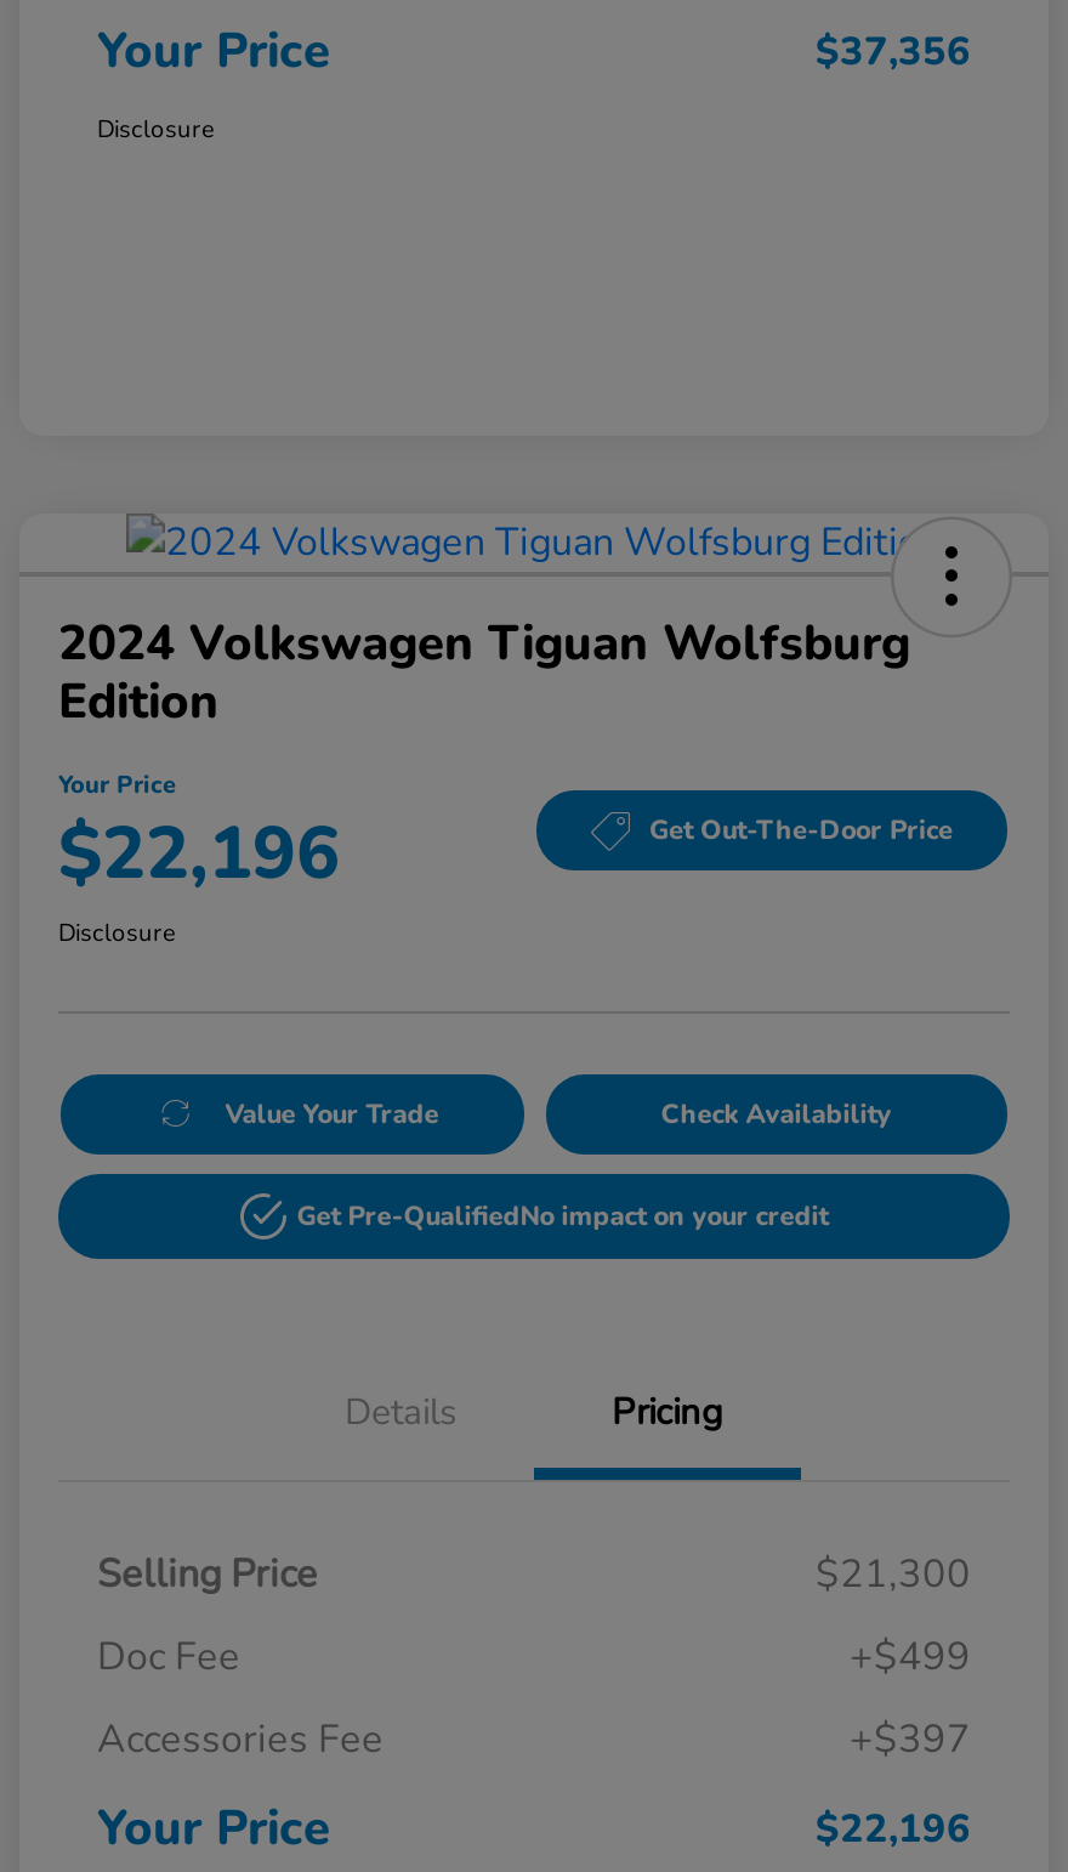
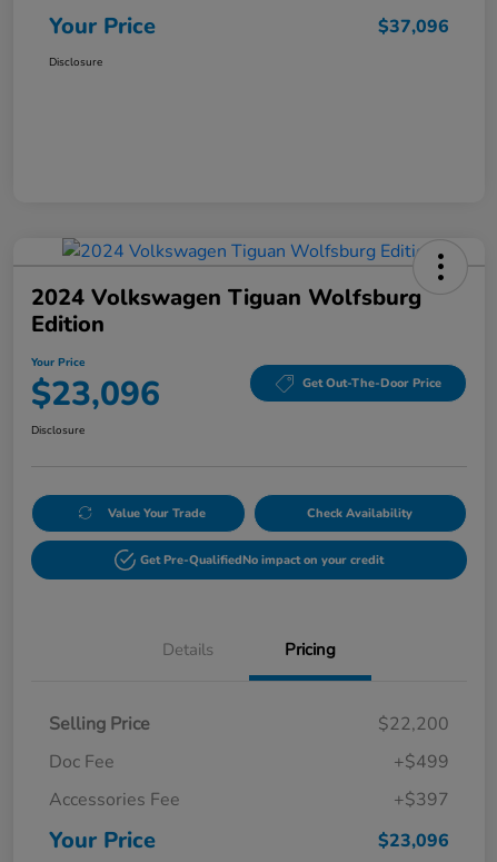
- $37,356
+ $37,096

- $22,196
+ $23,096

- $21,300
+ $22,200

- $22,196
+ $23,096
